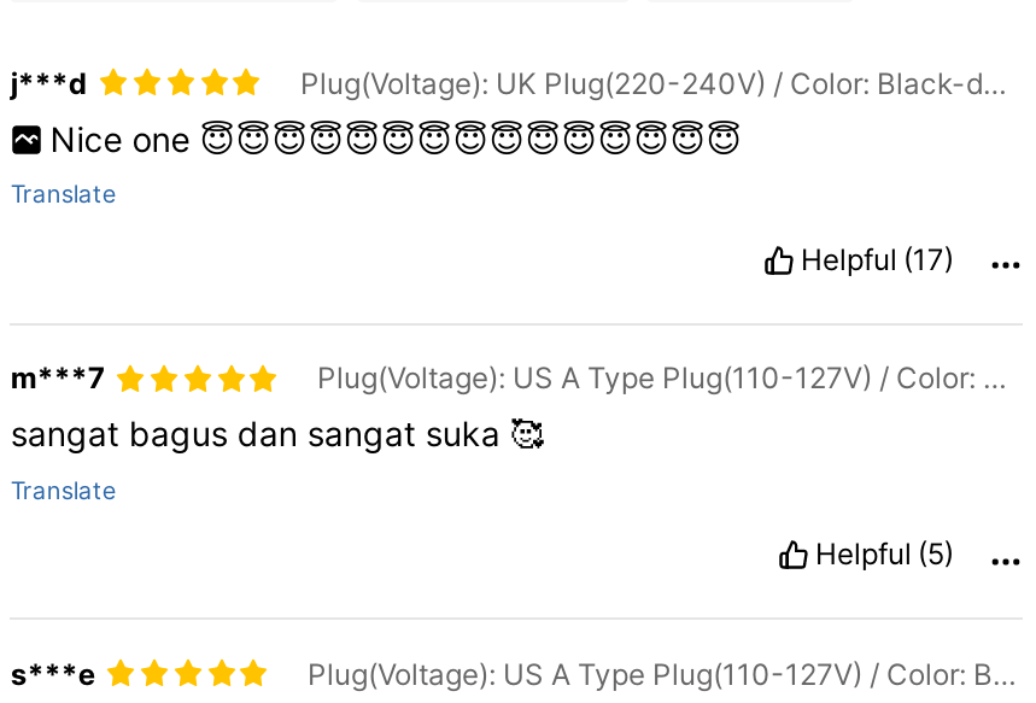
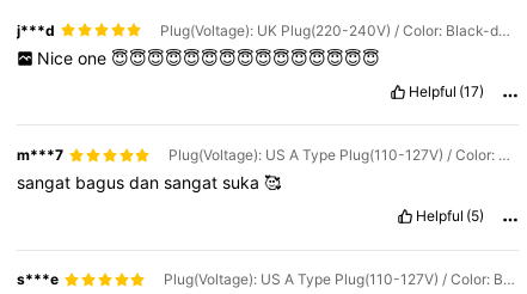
- Translate

- Translate
